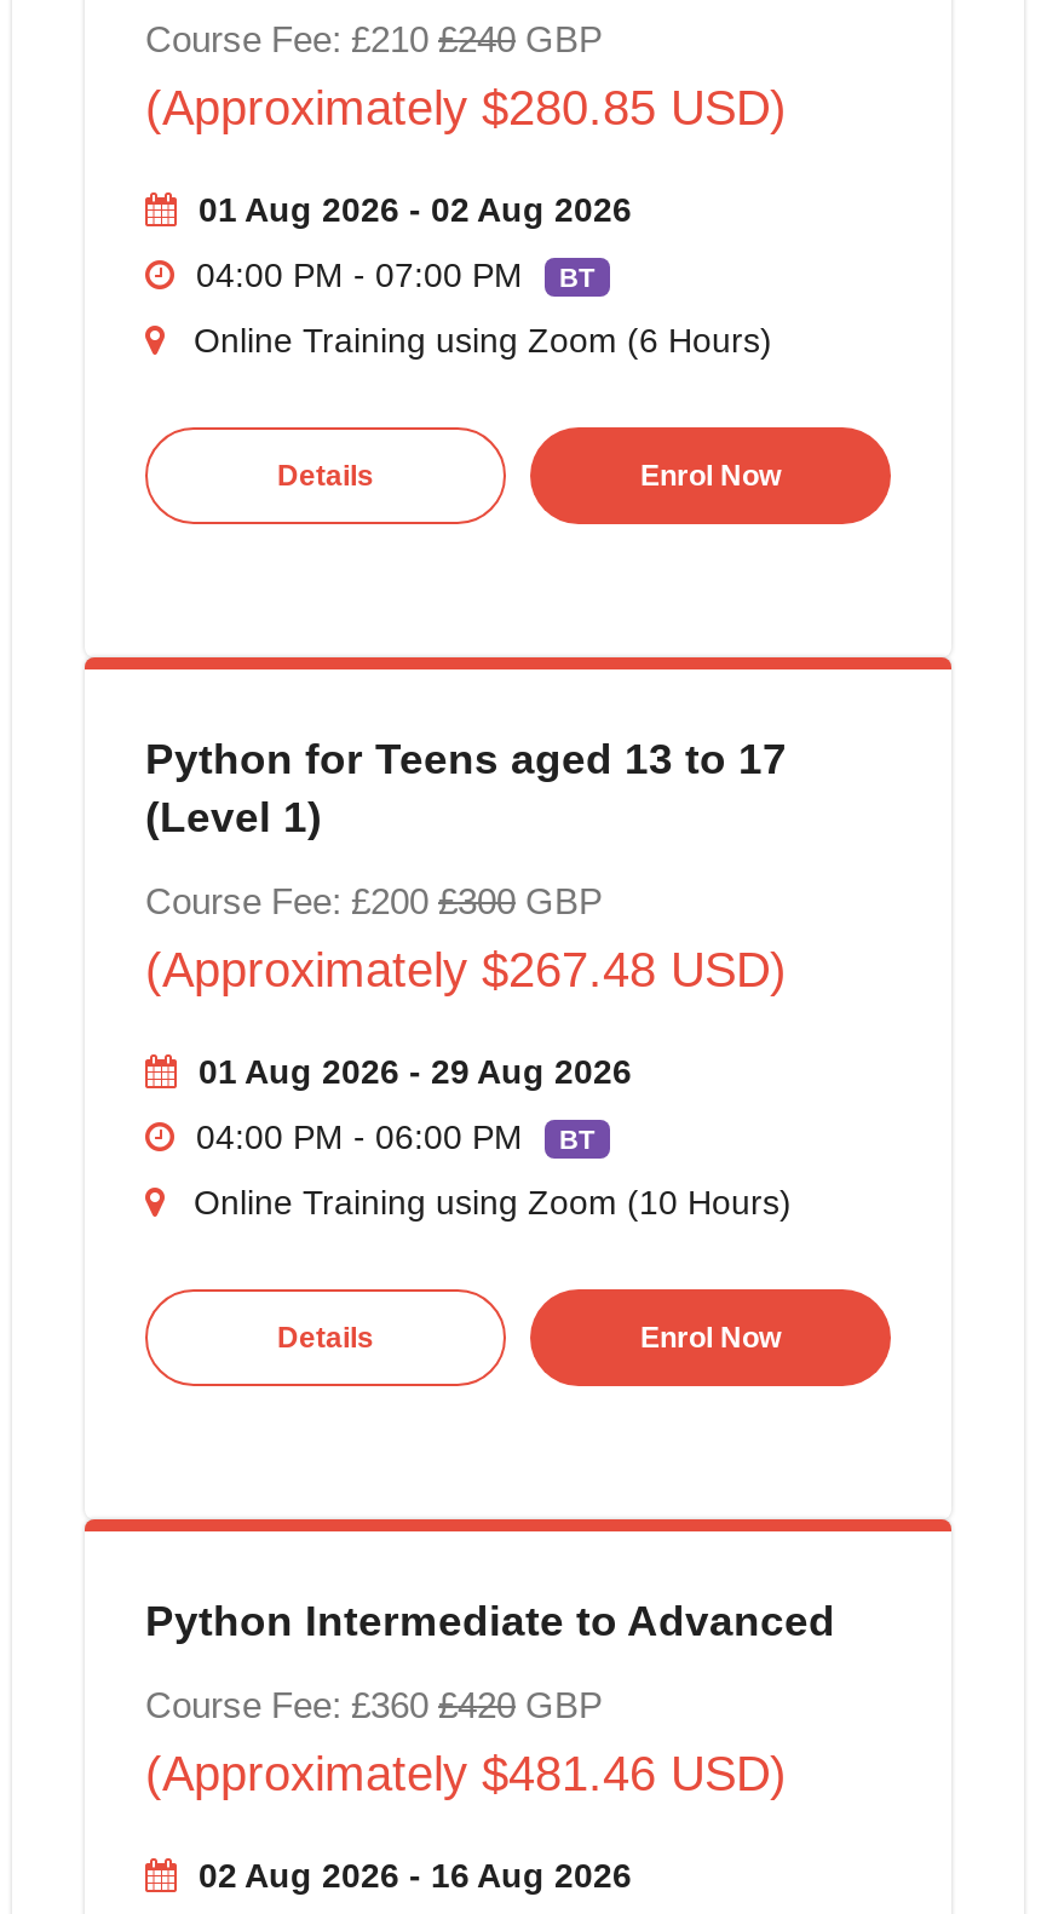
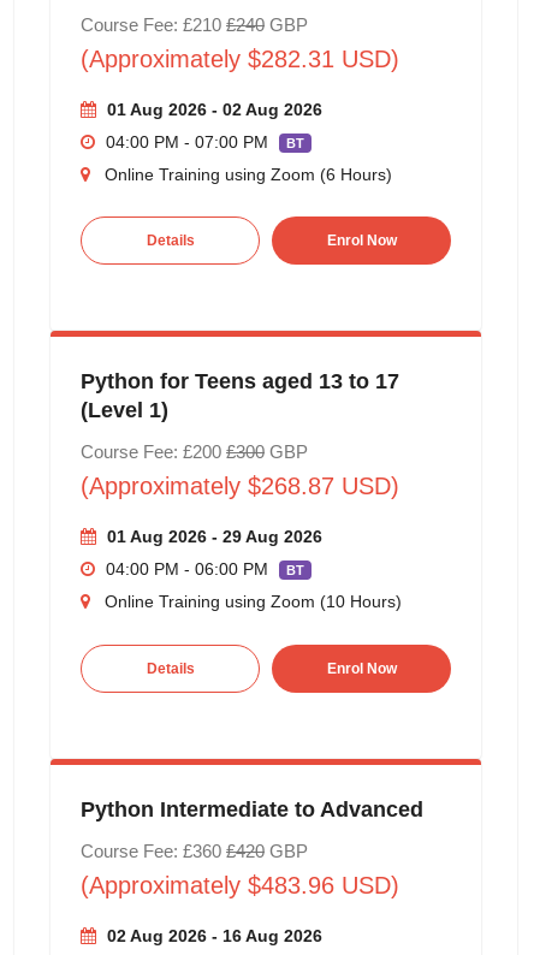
- (Approximately $280.85 USD)
+ (Approximately $282.31 USD)

- (Approximately $267.48 USD)
+ (Approximately $268.87 USD)

- (Approximately $481.46 USD)
+ (Approximately $483.96 USD)
